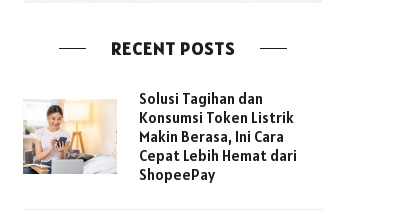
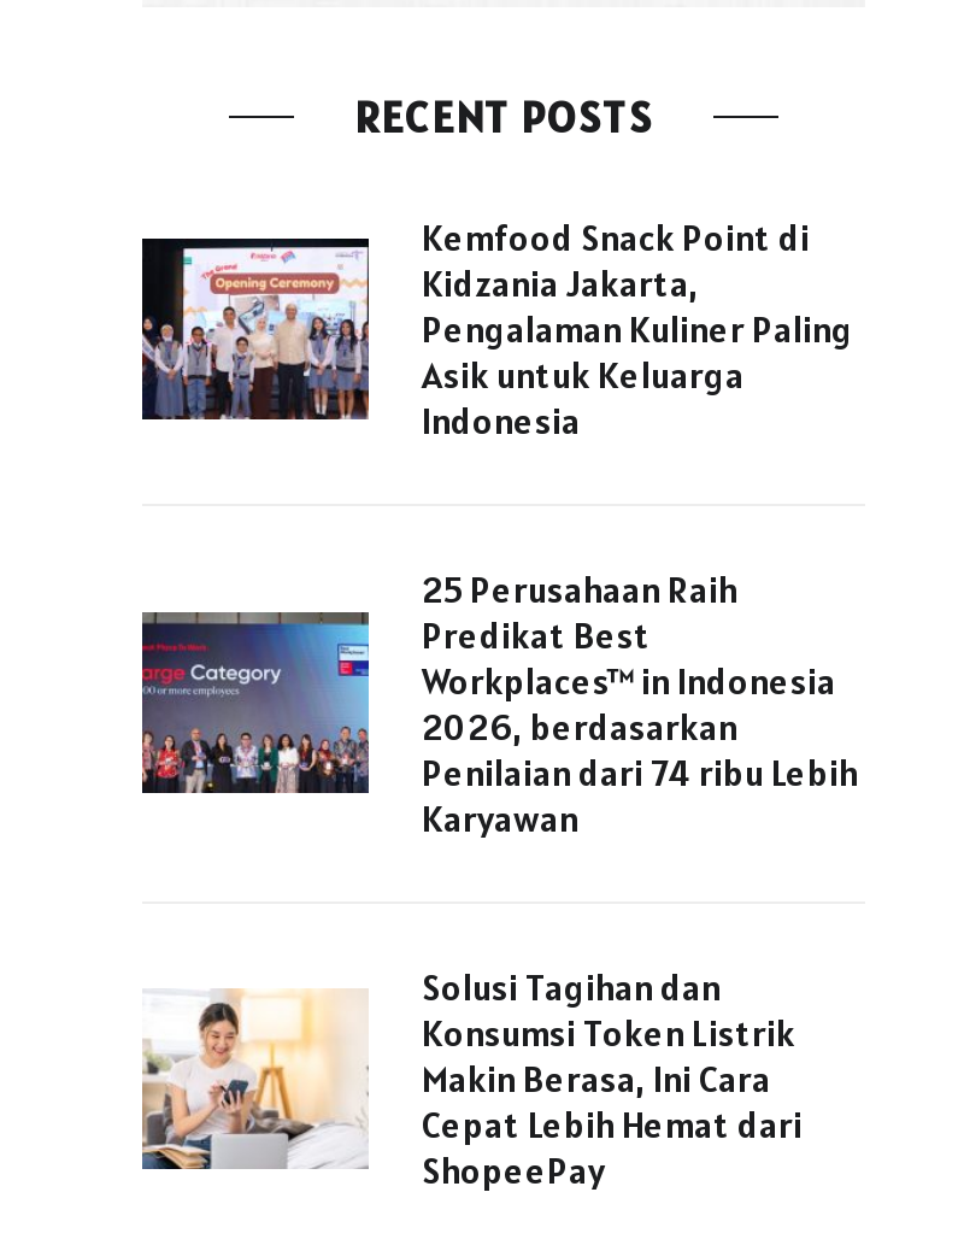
+ [image]
+ Kemfood Snack Point di
+ Kidzania Jakarta,
+ Pengalaman Kuliner Paling
+ Asik untuk Keluarga
+ Indonesia

+ [image]
+ 25 Perusahaan Raih
+ Predikat Best
+ Workplaces™ in Indonesia
+ 2026, berdasarkan
+ Penilaian dari 74 ribu Lebih
+ Karyawan
